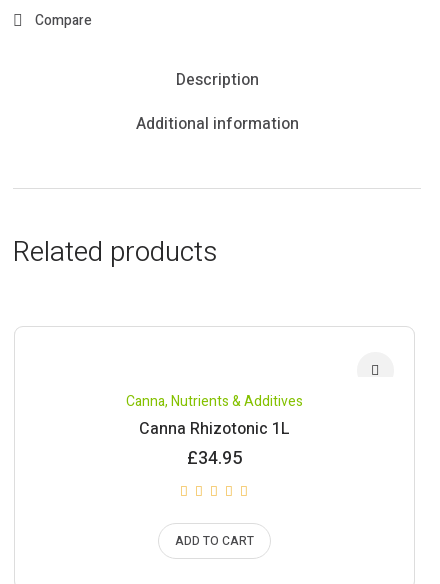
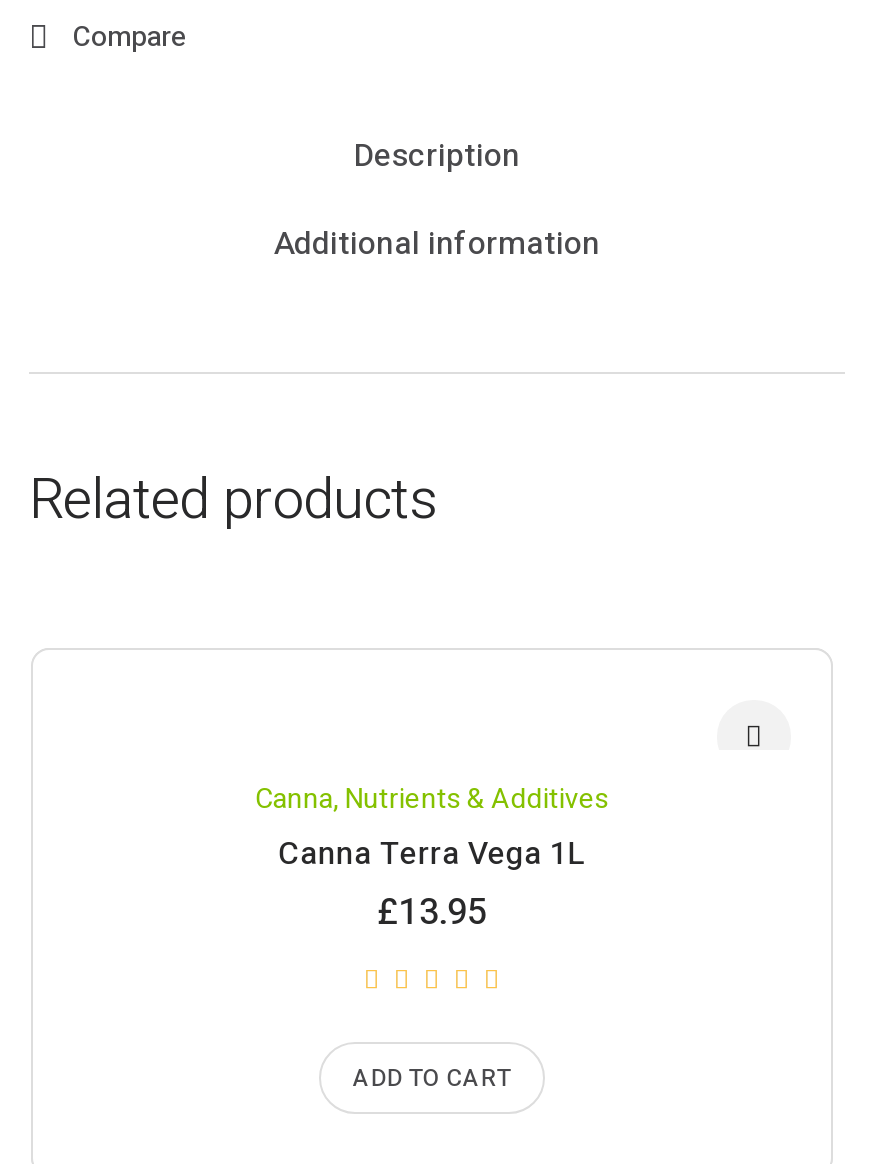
- Canna Rhizotonic 1L
- £34.95
+ Canna Terra Vega 1L
+ £13.95
